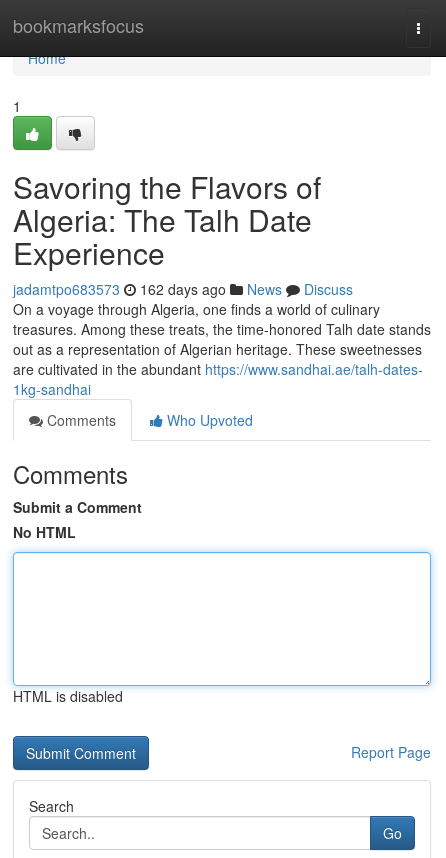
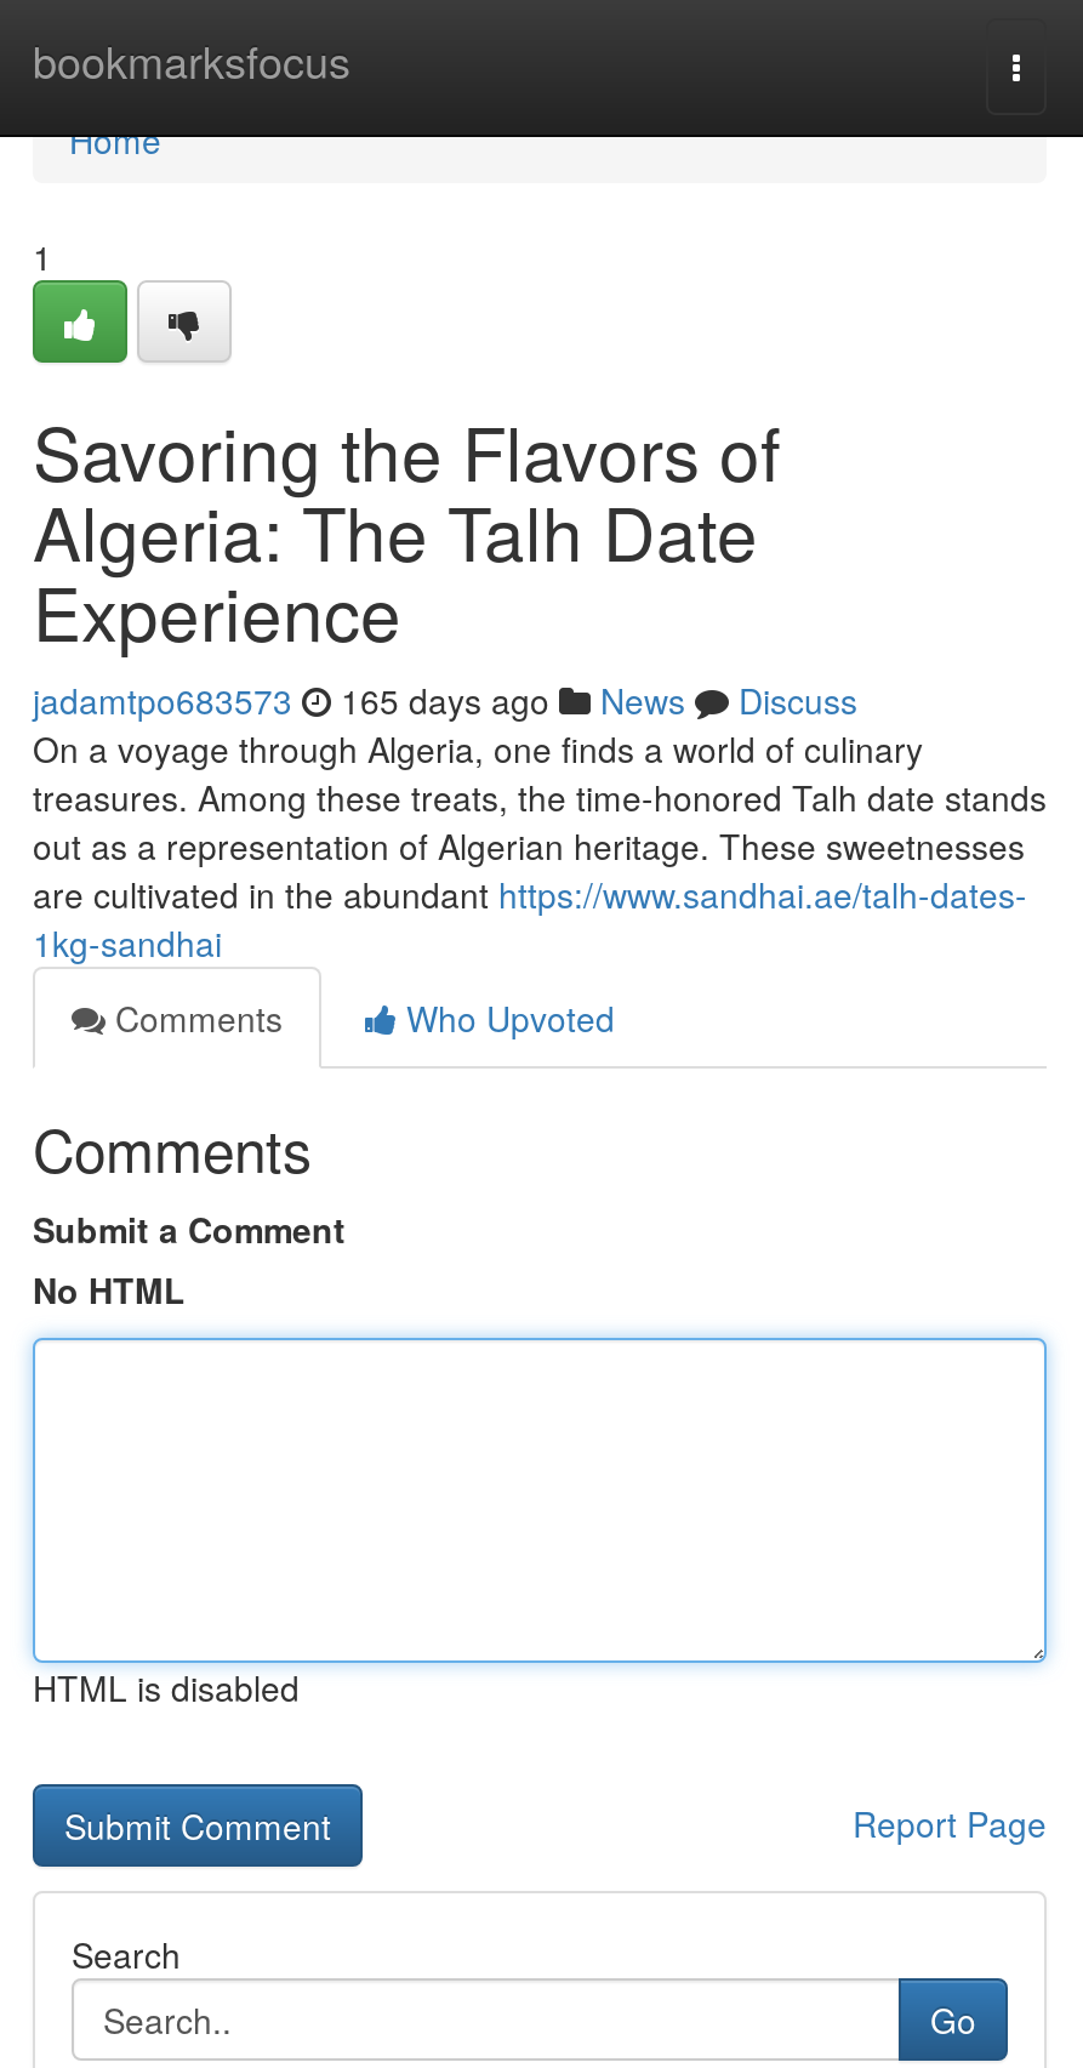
- jadamtpo683573 162 days ago News Discuss
+ jadamtpo683573 165 days ago News Discuss
